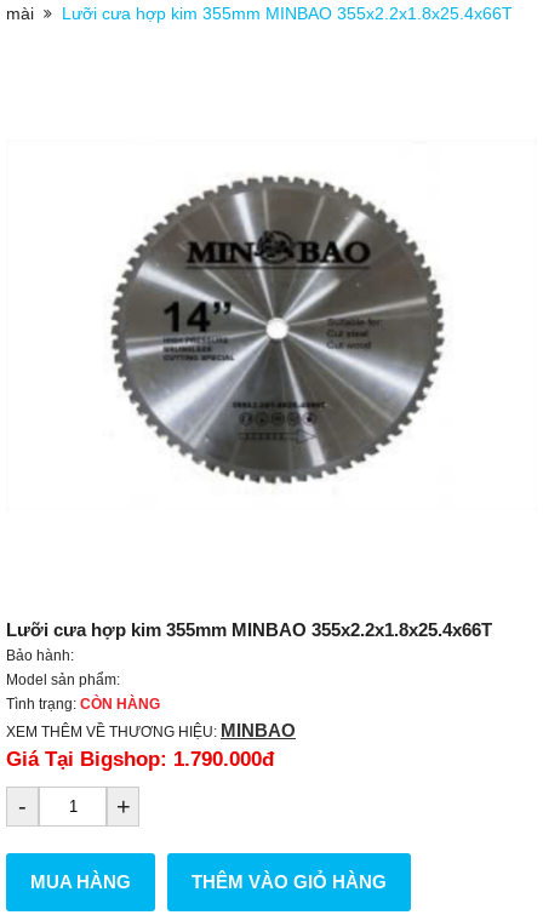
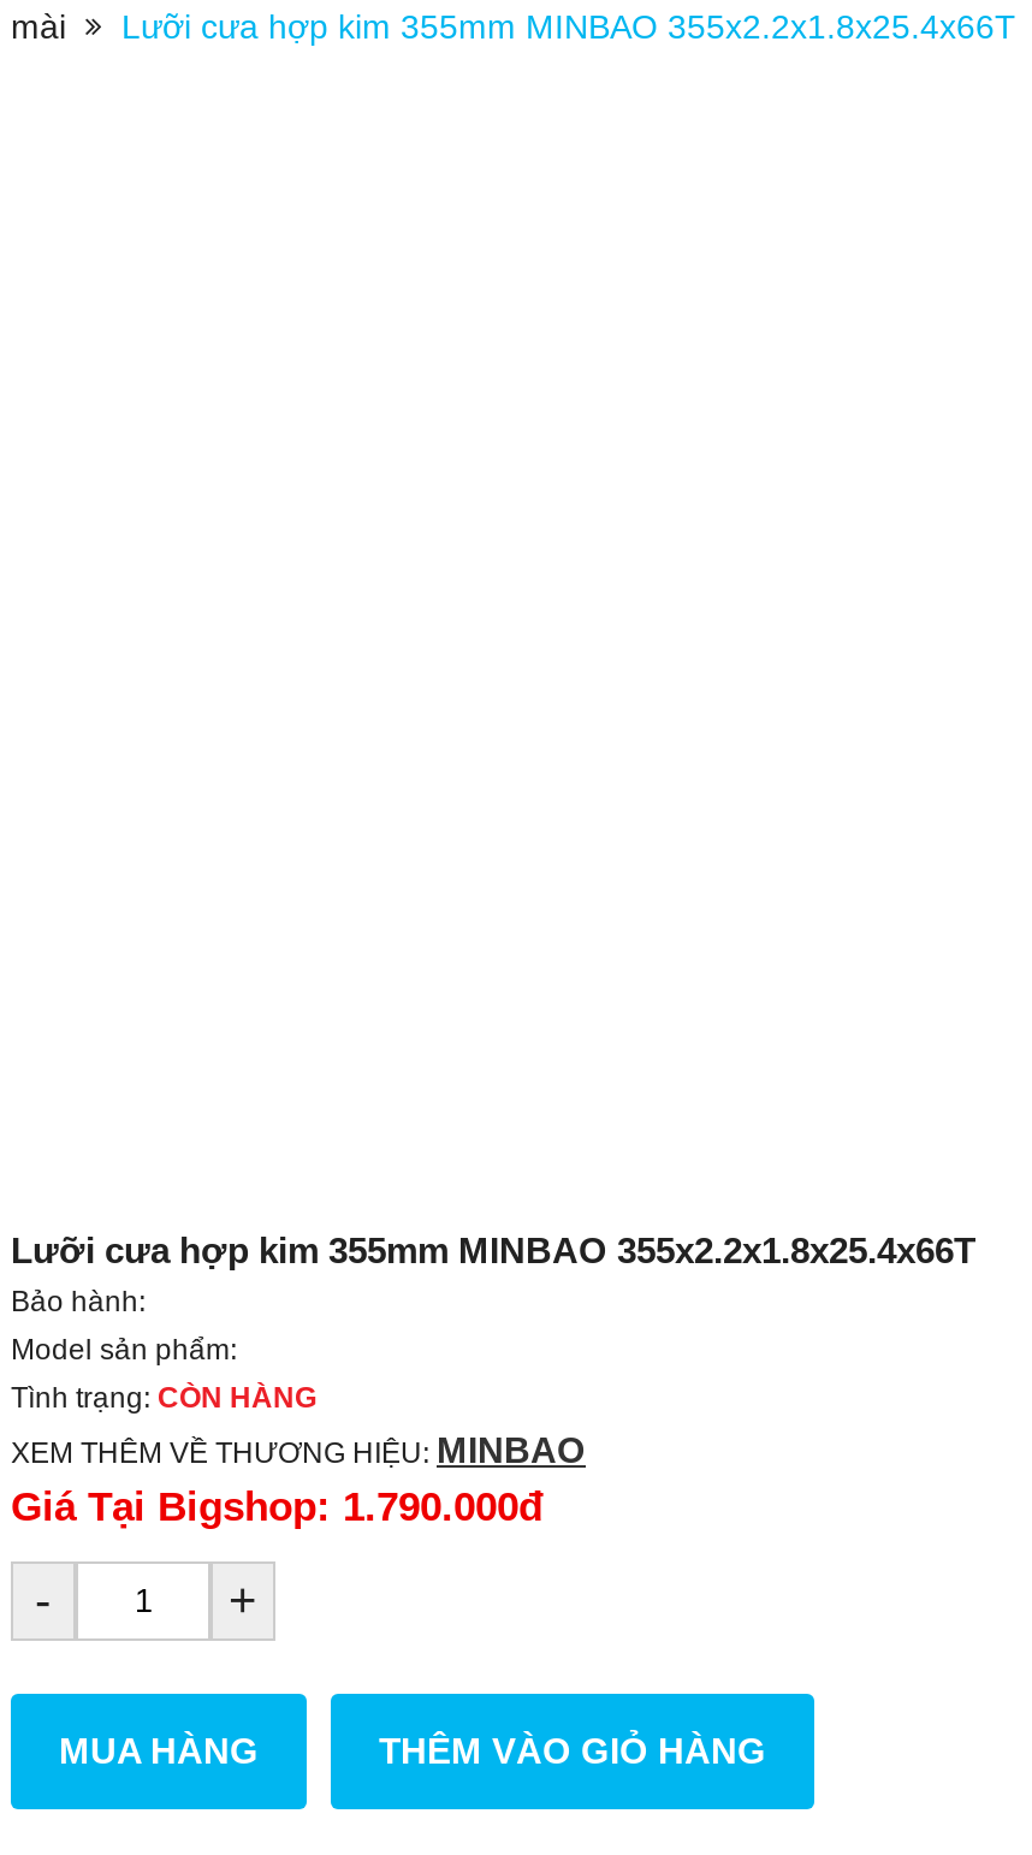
- [image]
